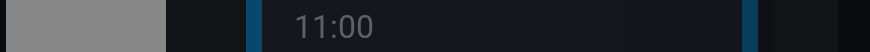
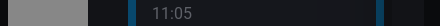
- 11:00
+ 11:05
